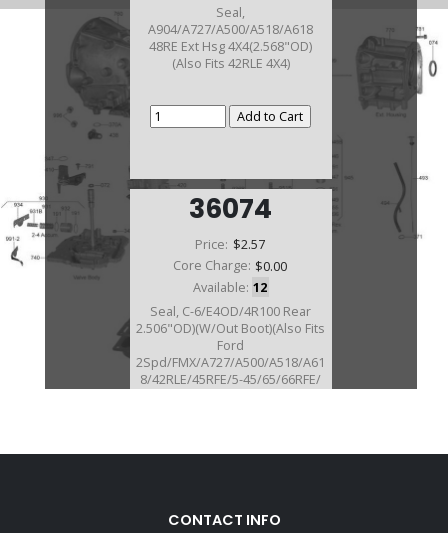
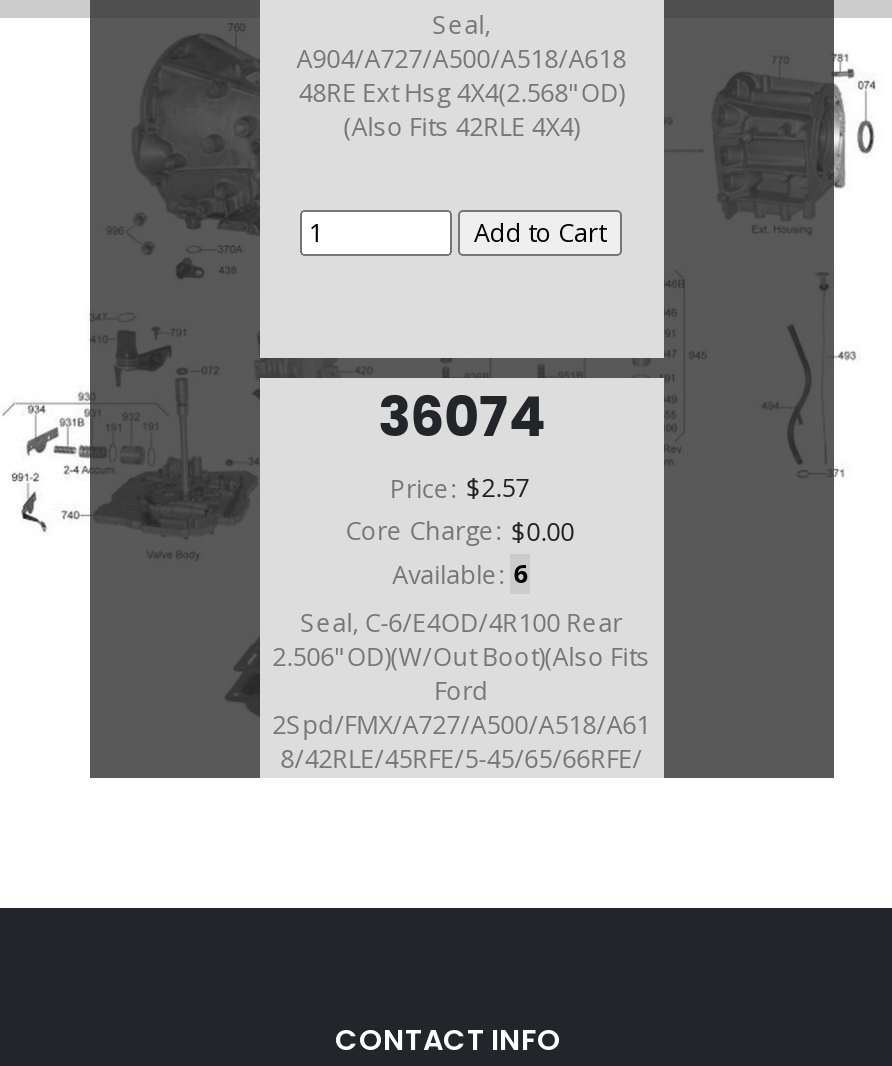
- Available: 12
+ Available: 6
